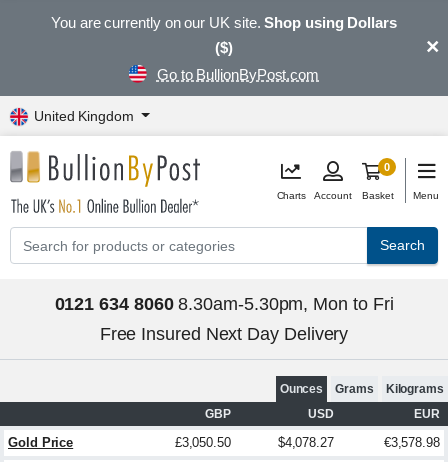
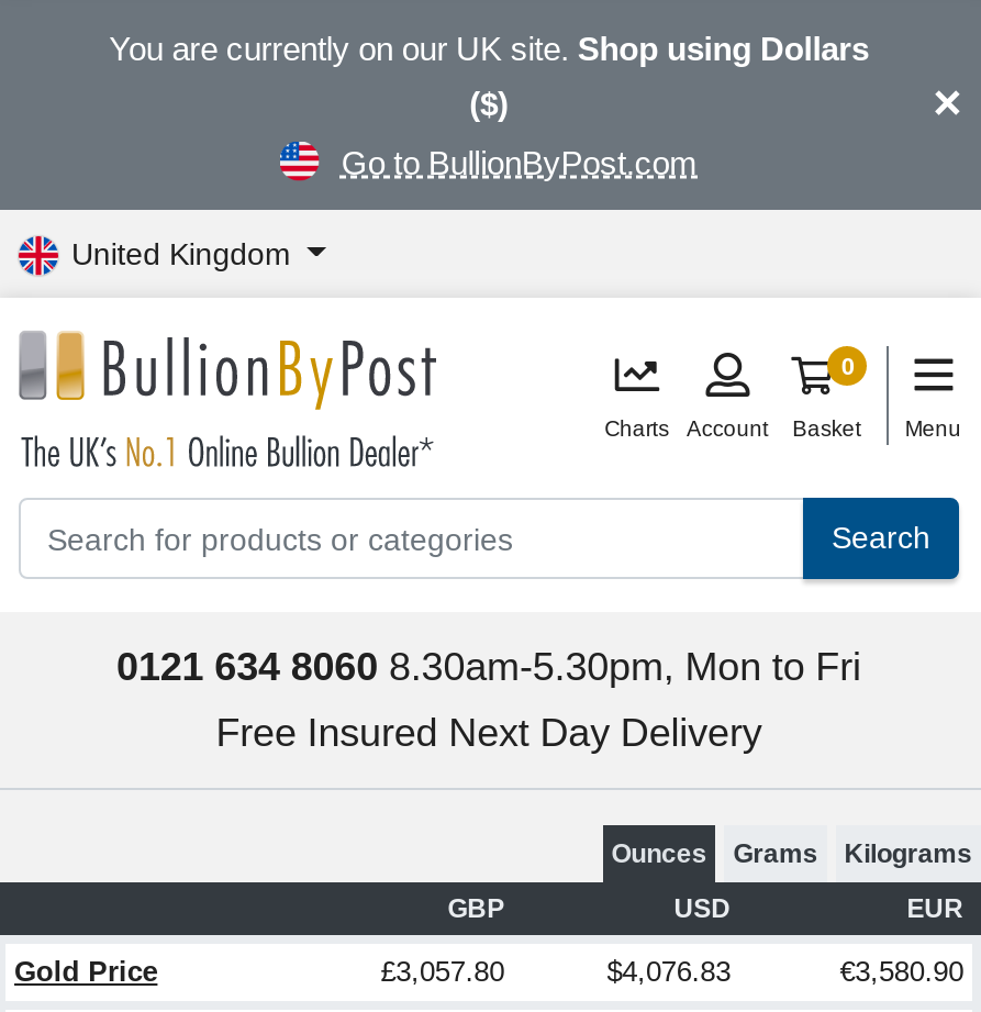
- £3,050.50
+ £3,057.80

- $4,078.27
+ $4,076.83

- €3,578.98
+ €3,580.90
